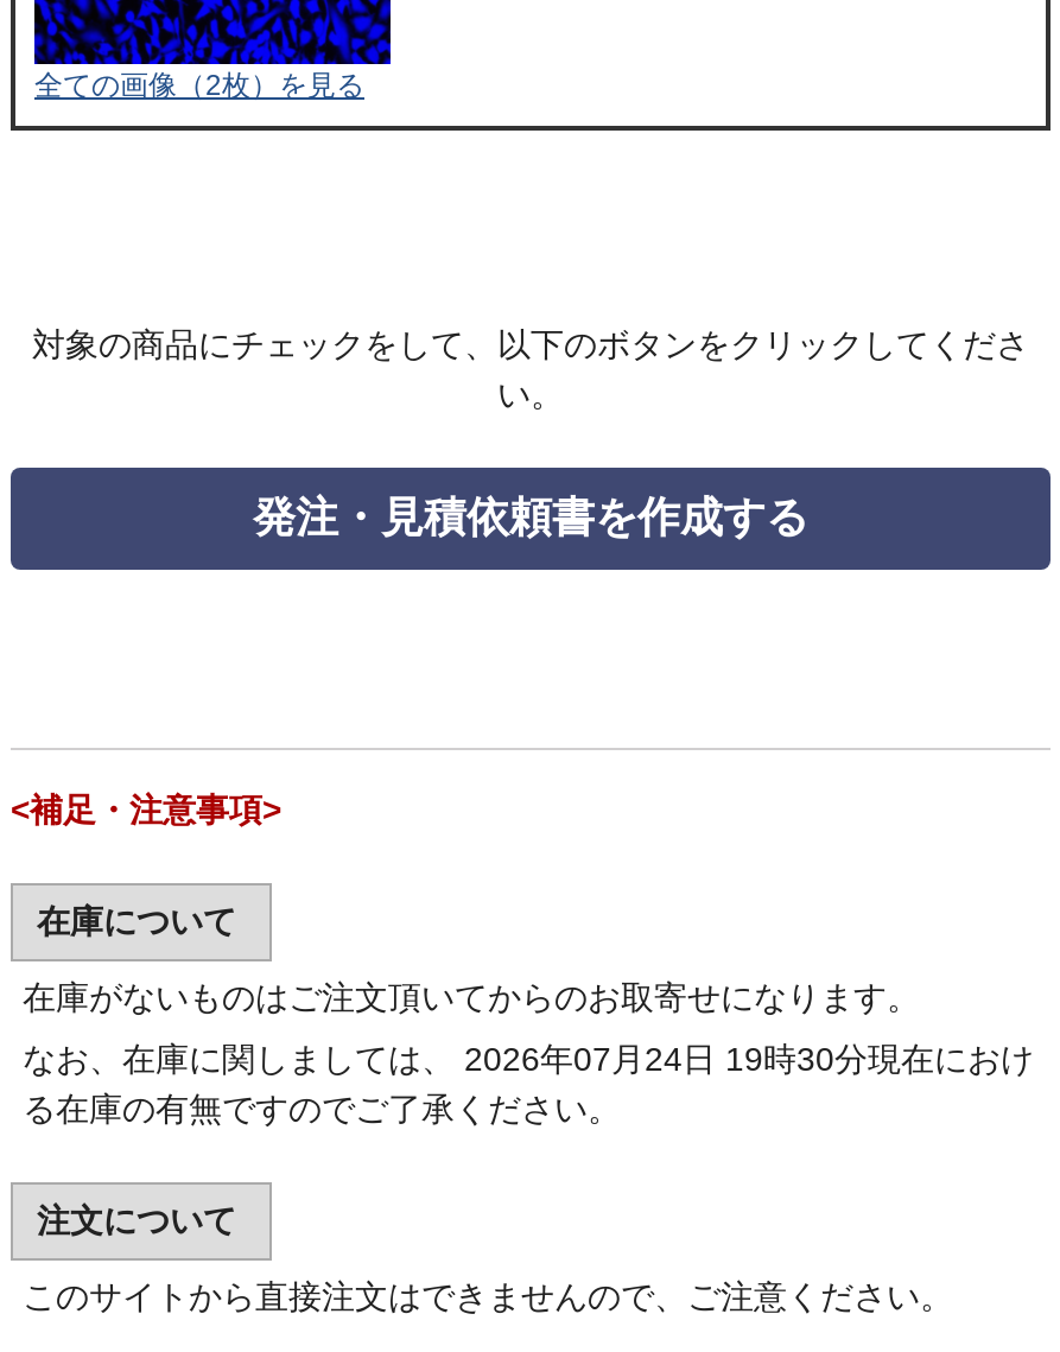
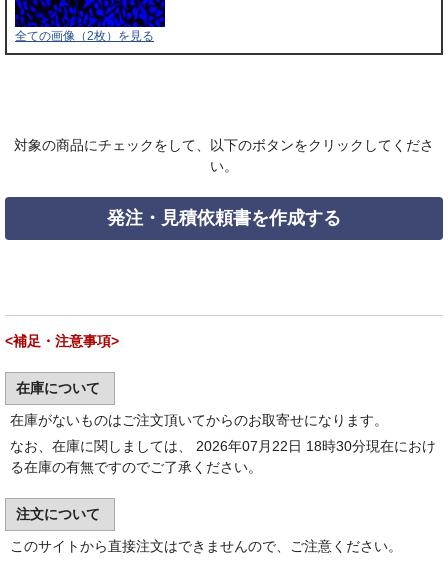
- なお、在庫に関しましては、 2026年07月24日 19時30分現在におけ
+ なお、在庫に関しましては、 2026年07月22日 18時30分現在におけ
